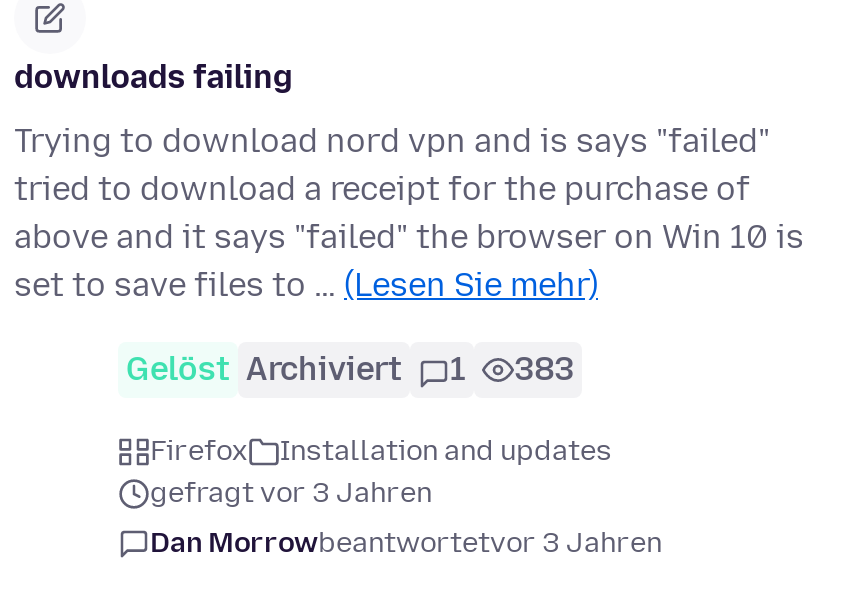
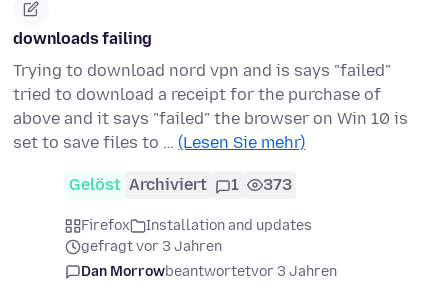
- Gelöst Archiviert 1 383
+ Gelöst Archiviert 1 373
